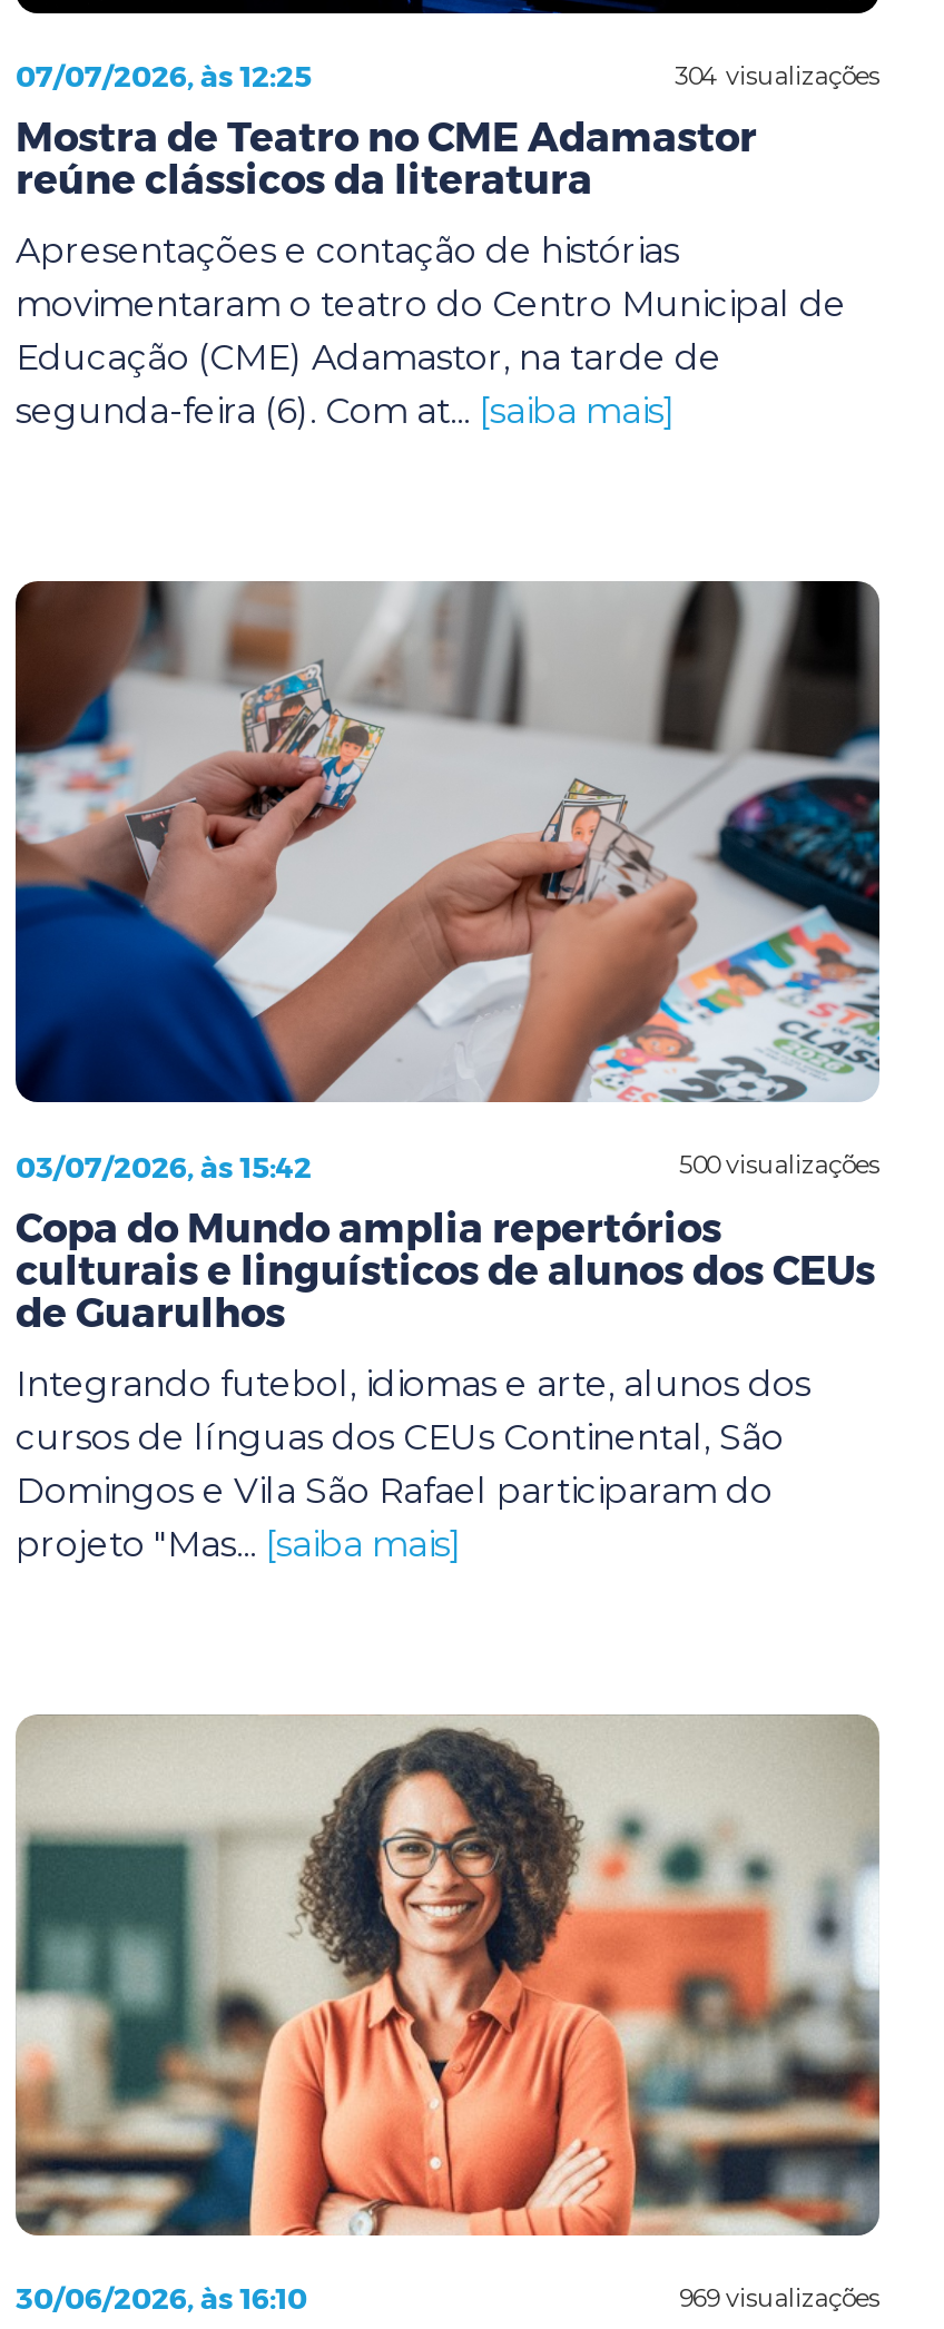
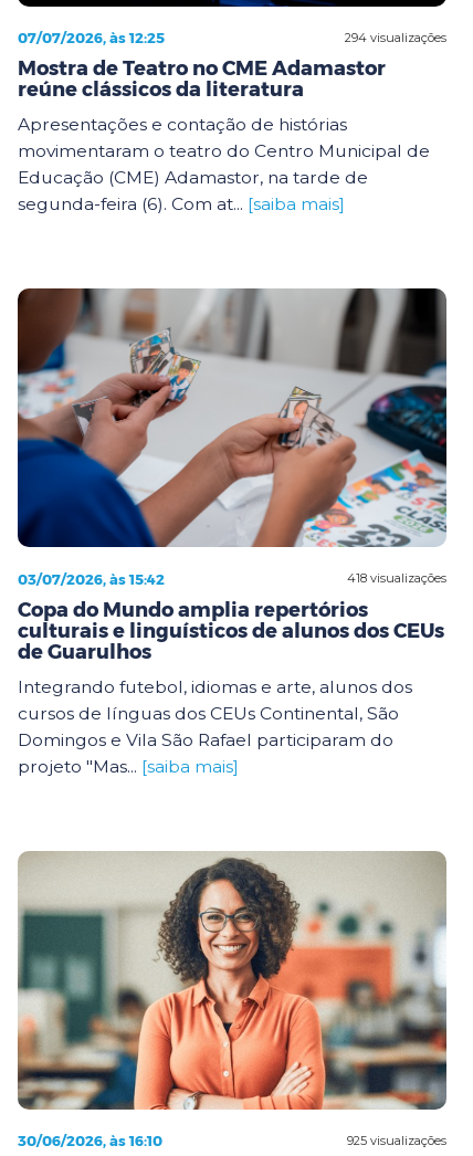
- 304 visualizações
+ 294 visualizações

- 500 visualizações
+ 418 visualizações

- 969 visualizações
+ 925 visualizações
